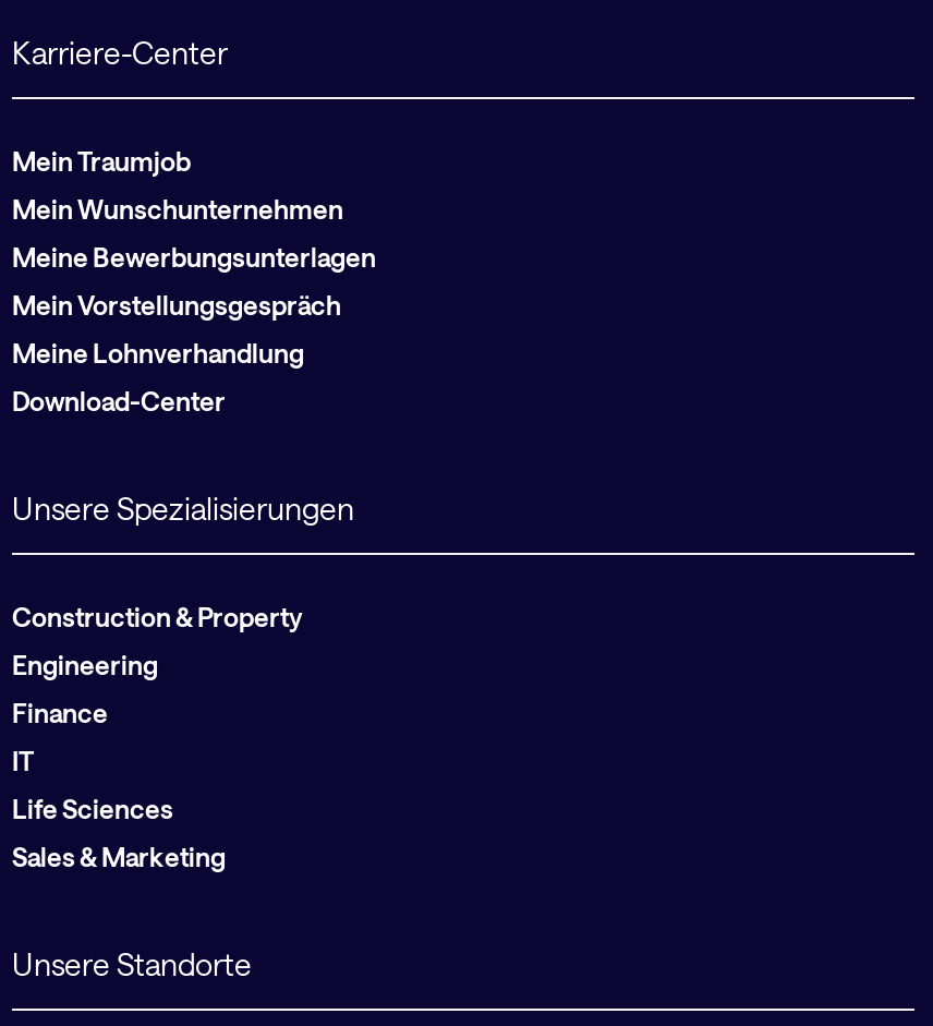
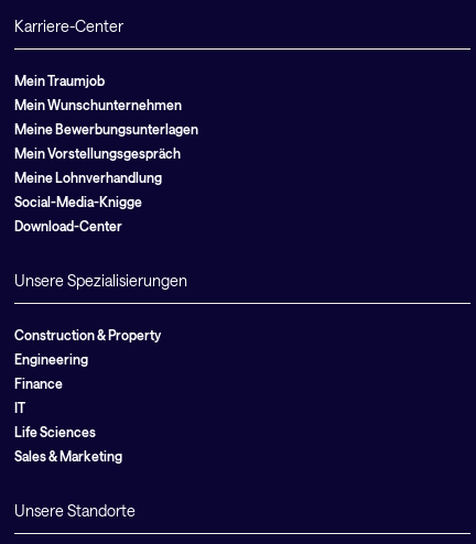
+ Social-Media-Knigge
